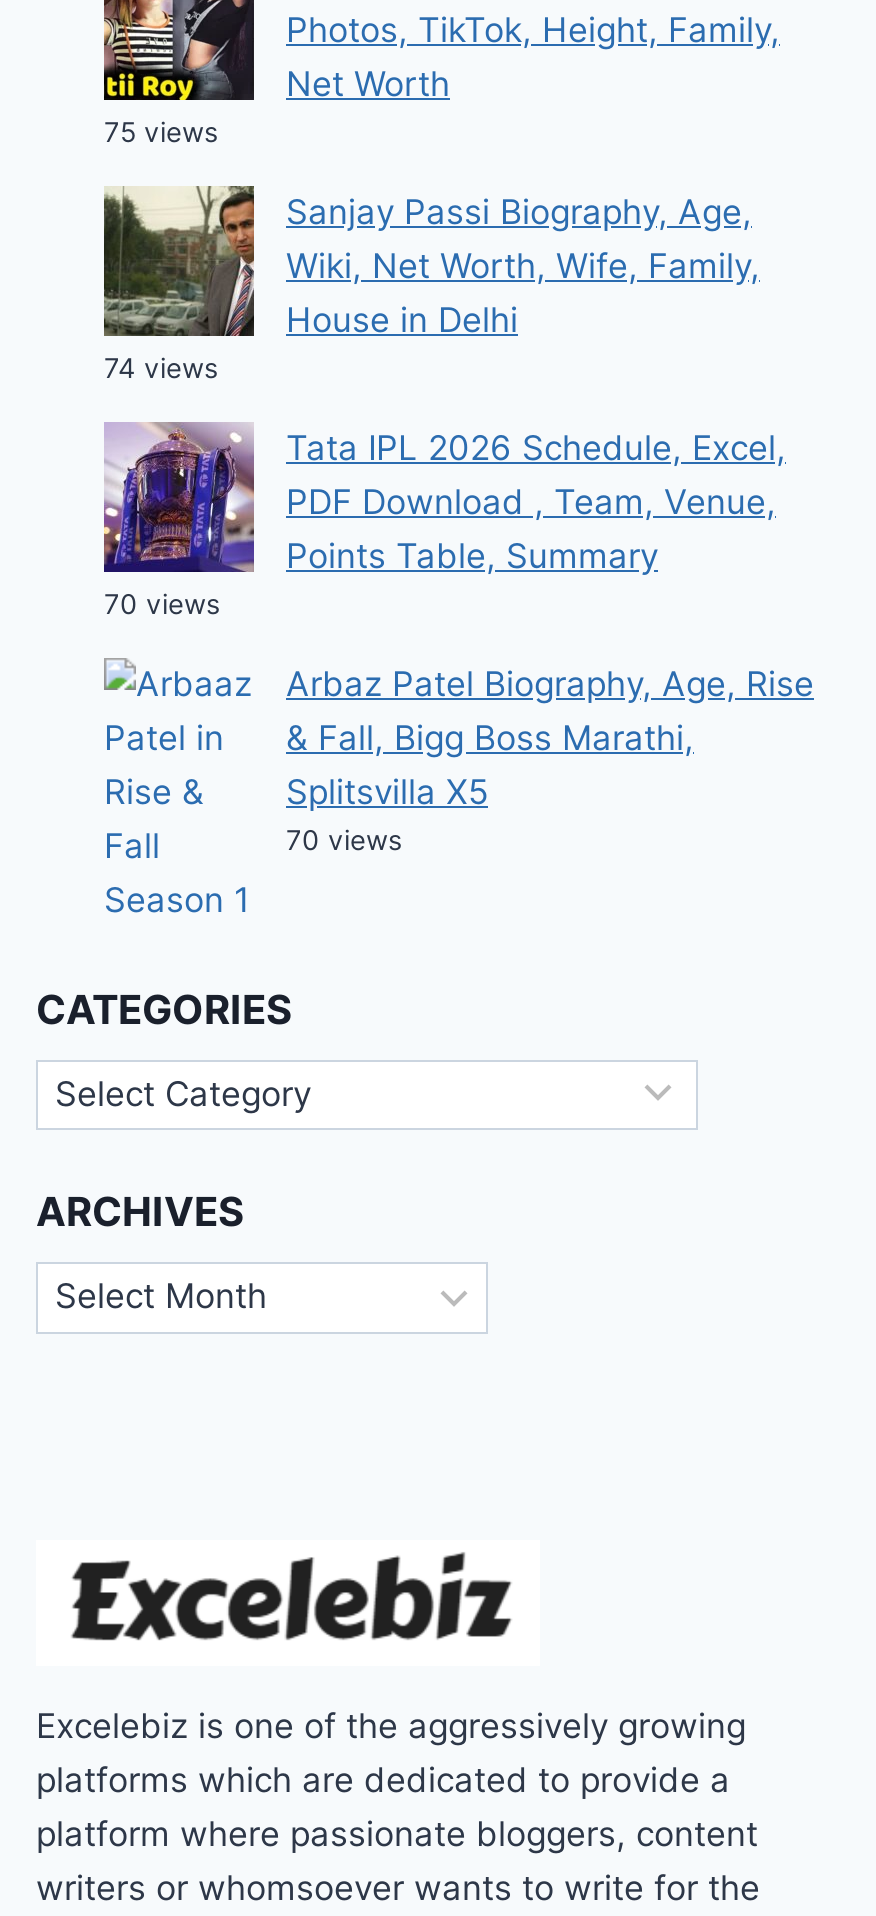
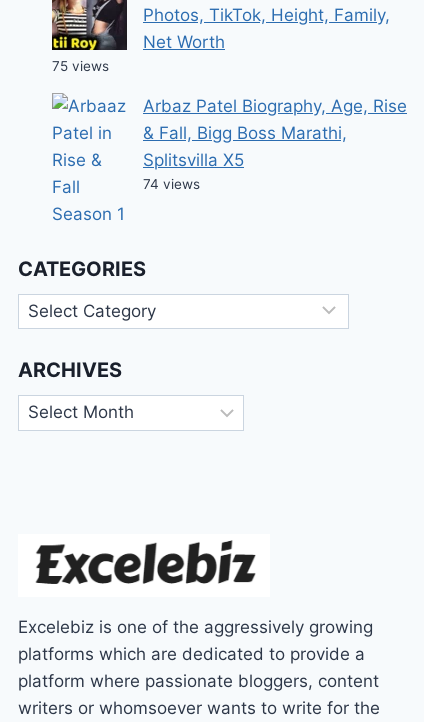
- [image]
- Sanjay Passi Biography, Age,
- Wiki, Net Worth, Wife, Family,
- House in Delhi
- 74 views
- Tata IPL 2026 Schedule, Excel,
- PDF Download , Team, Venue,
- Points Table, Summary
- 70 views

- [image]

- 70 views
+ 74 views
